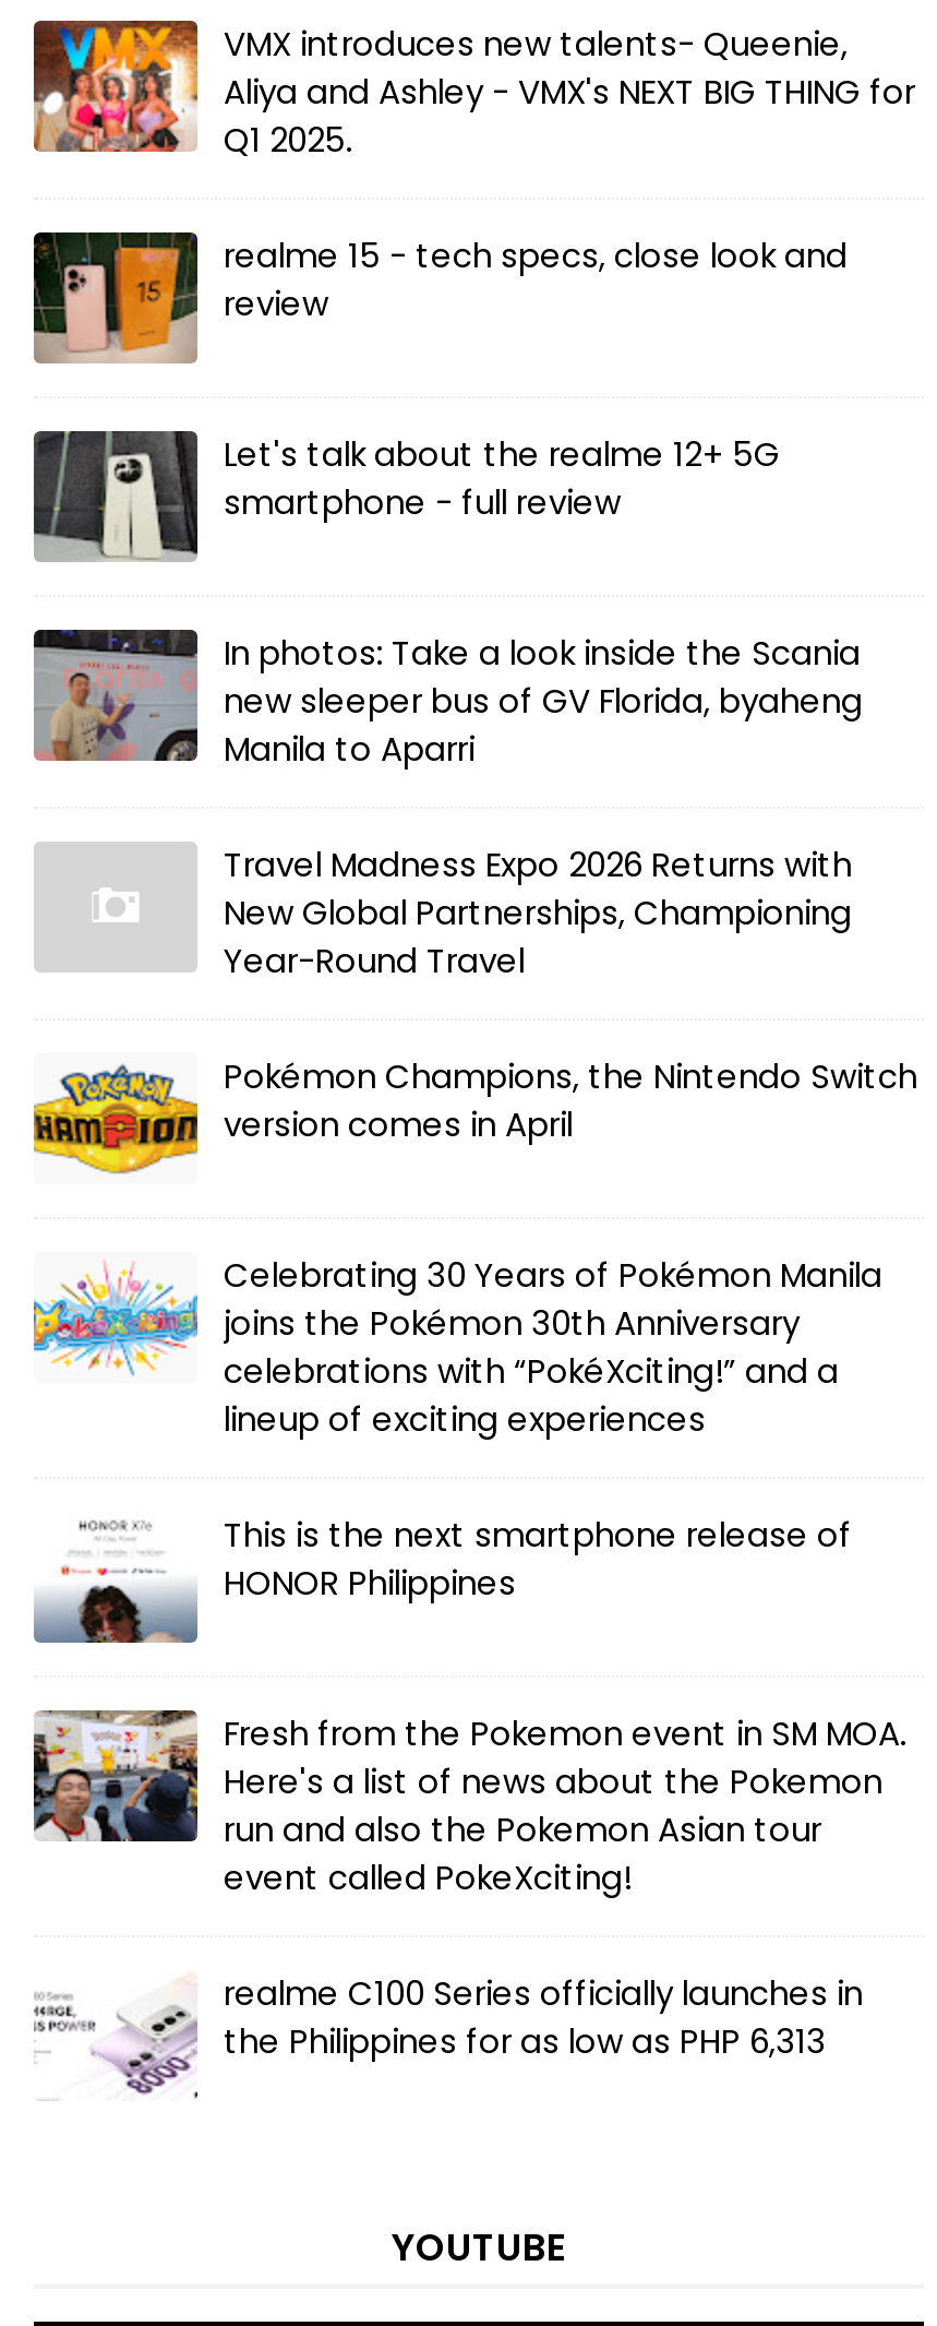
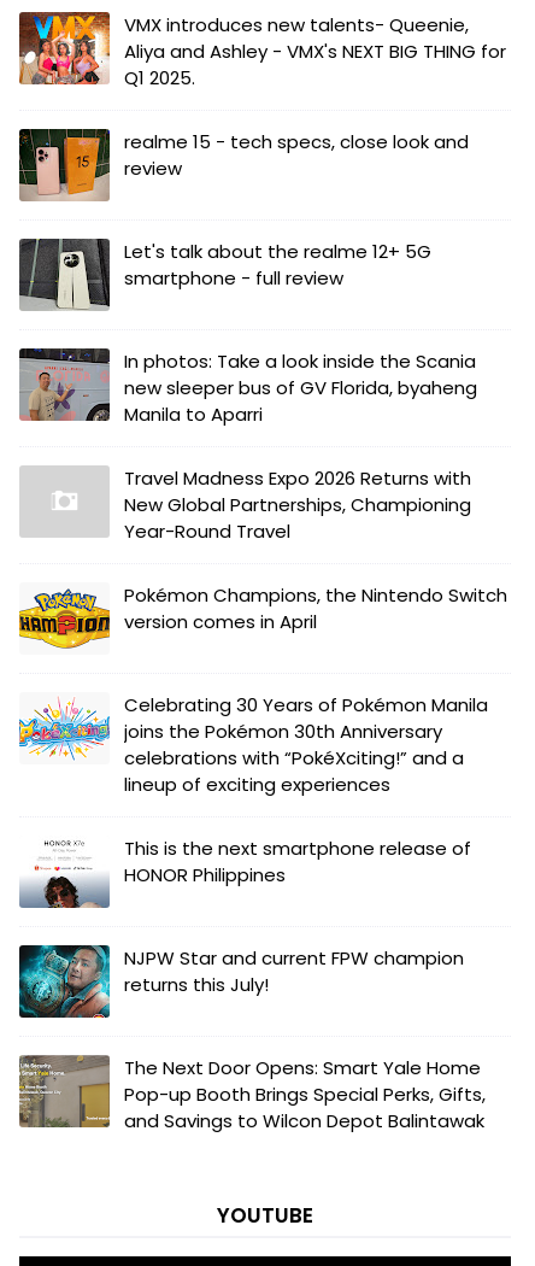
- [image]
- Fresh from the Pokemon event in SM MOA.
- Here's a list of news about the Pokemon
- run and also the Pokemon Asian tour
- event called PokeXciting!
+ [image]
+ NJPW Star and current FPW champion
+ returns this July!

- [image]
- realme C100 Series officially launches in
- the Philippines for as low as PHP 6,313
+ [image]
+ The Next Door Opens: Smart Yale Home
+ Pop-up Booth Brings Special Perks, Gifts,
+ and Savings to Wilcon Depot Balintawak
